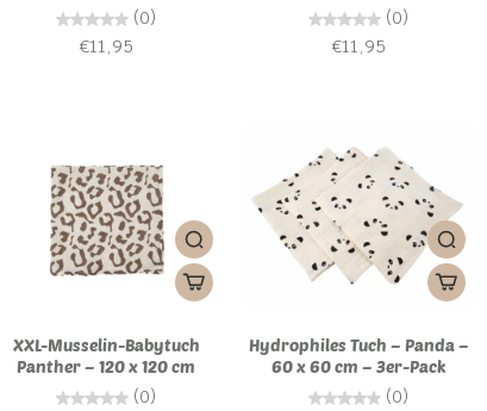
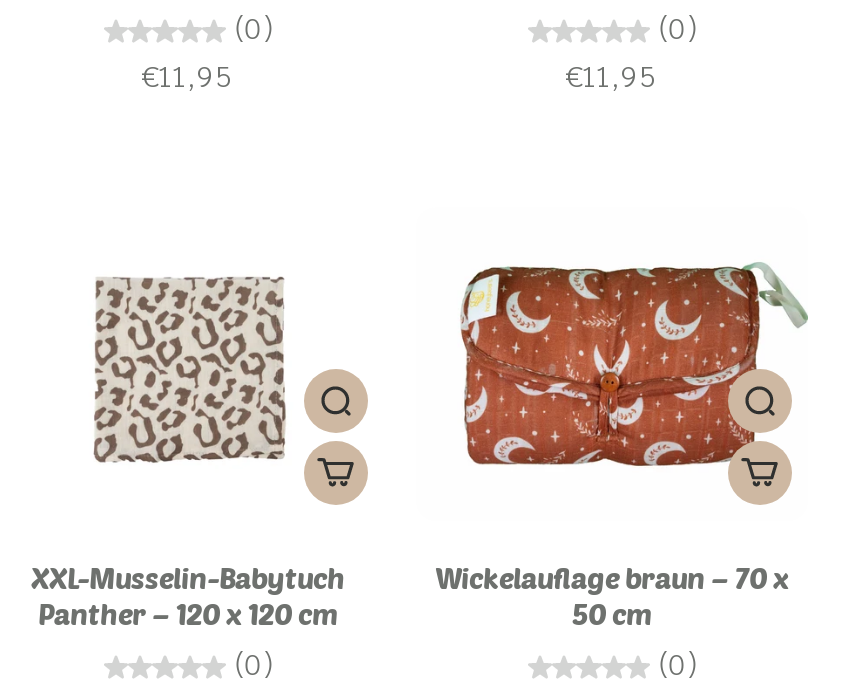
- [image]
+ [image]

- Hydrophiles Tuch – Panda –
- 60 x 60 cm – 3er-Pack
+ Wickelauflage braun – 70 x
+ 50 cm
